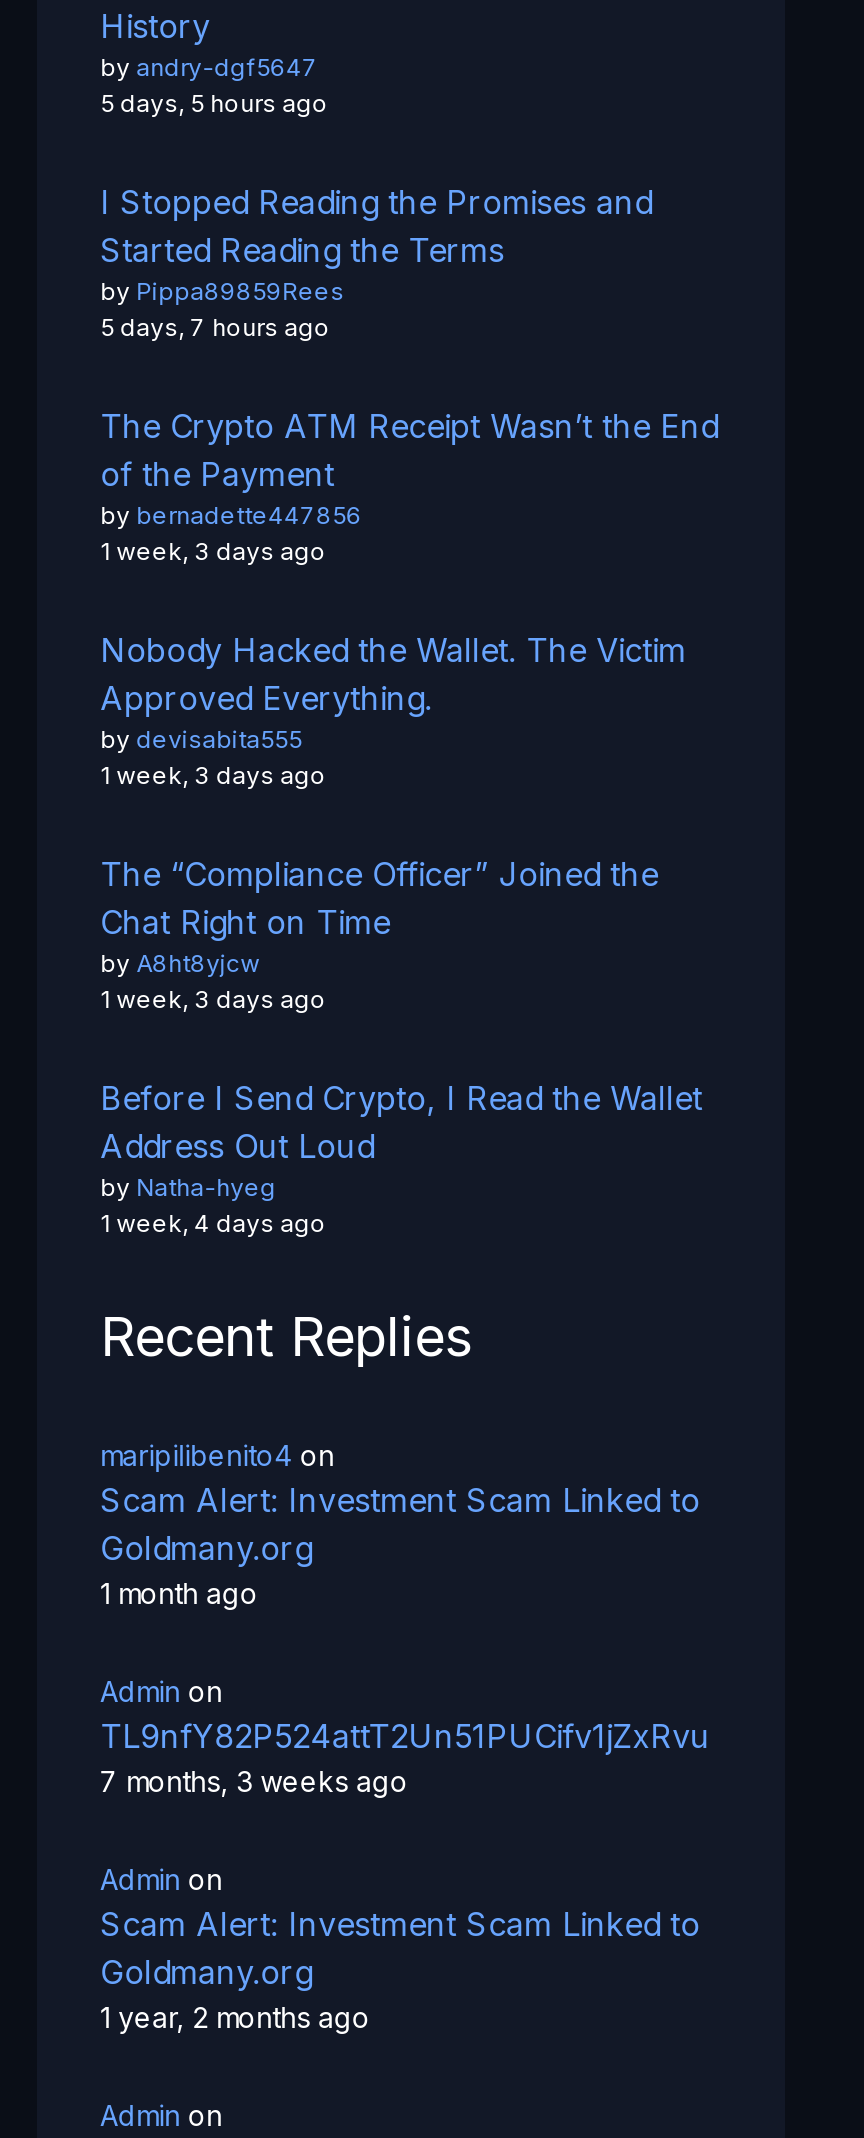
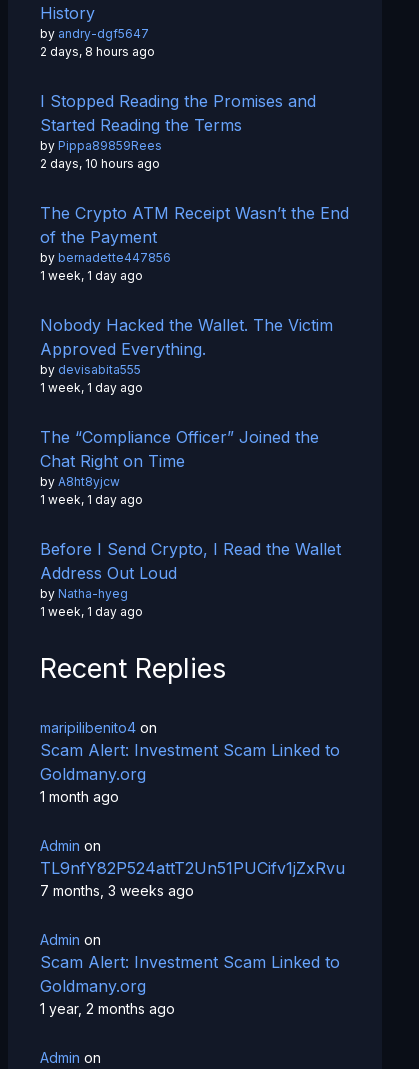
- 5 days, 5 hours ago
+ 2 days, 8 hours ago

- 5 days, 7 hours ago
+ 2 days, 10 hours ago

- 1 week, 3 days ago
+ 1 week, 1 day ago

- 1 week, 3 days ago
+ 1 week, 1 day ago

- 1 week, 3 days ago
+ 1 week, 1 day ago

- 1 week, 4 days ago
+ 1 week, 1 day ago
